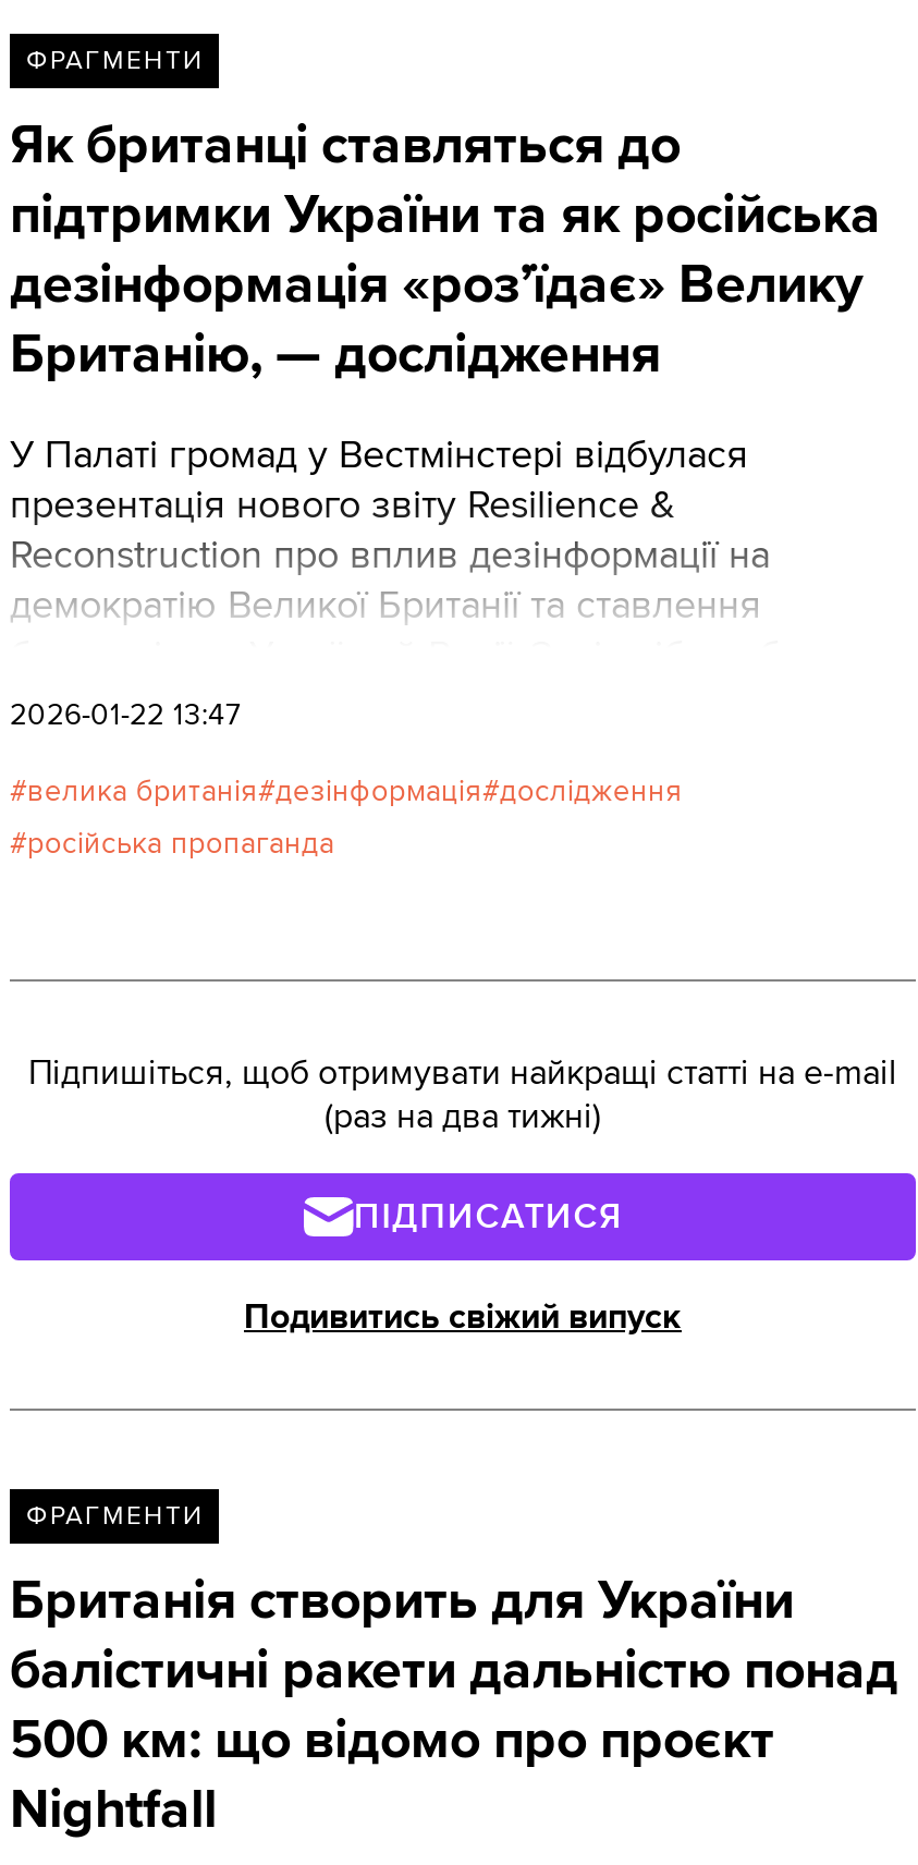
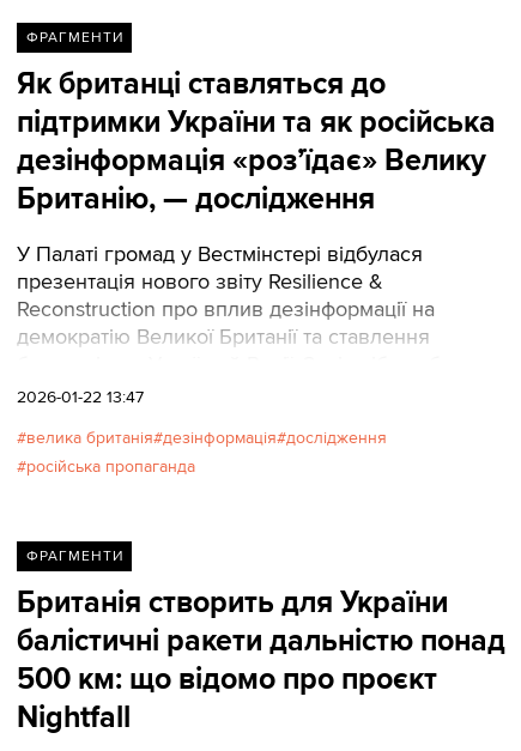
- Підпишіться, щоб отримувати найкращі статті на e-mail
- (раз на два тижні)
- ПІДПИСАТИСЯ
- Подивитись свіжий випуск
